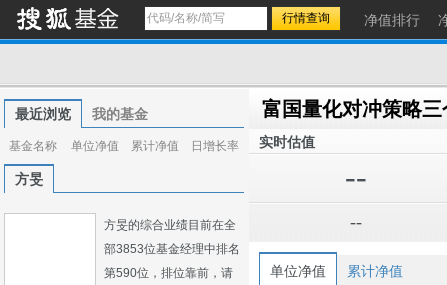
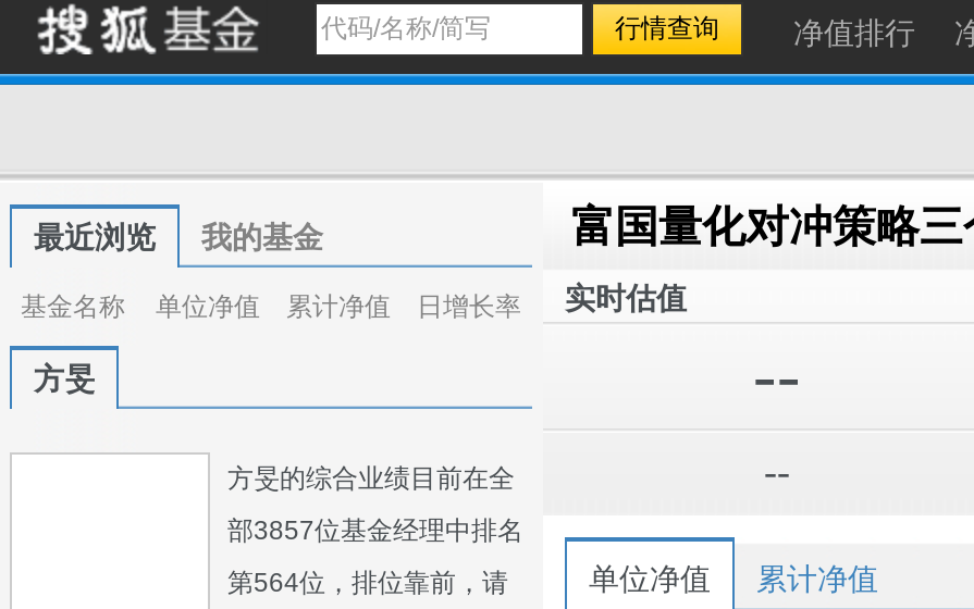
- 部3853位基金经理中排名
+ 部3857位基金经理中排名

- 第590位，排位靠前，请
+ 第564位，排位靠前，请
